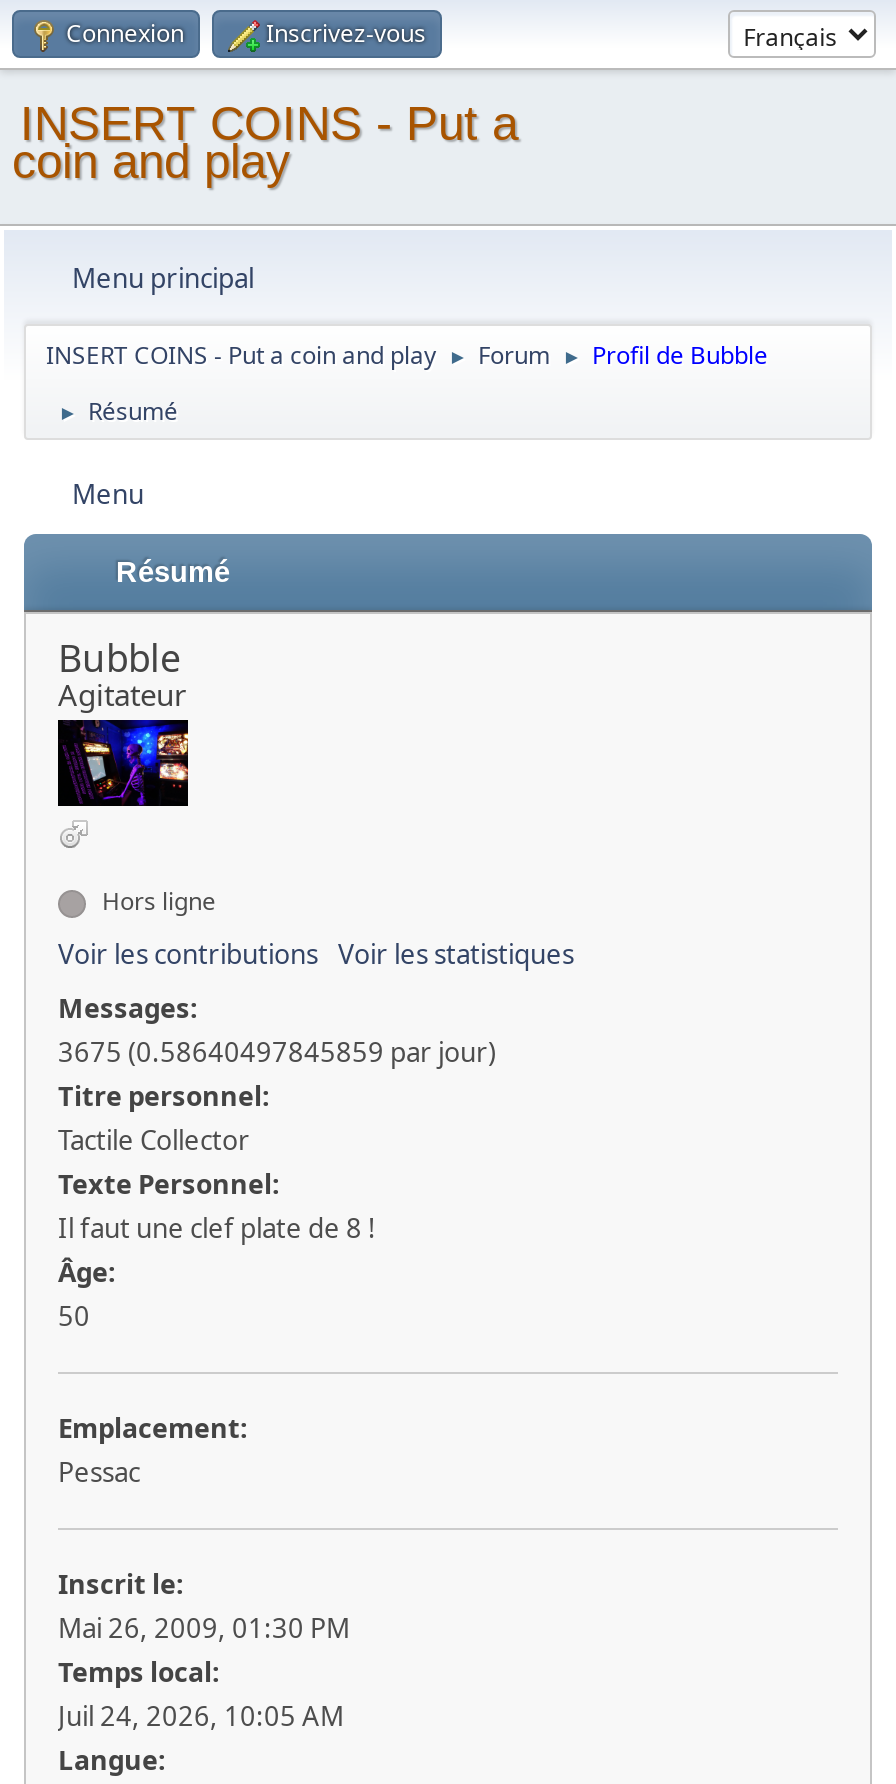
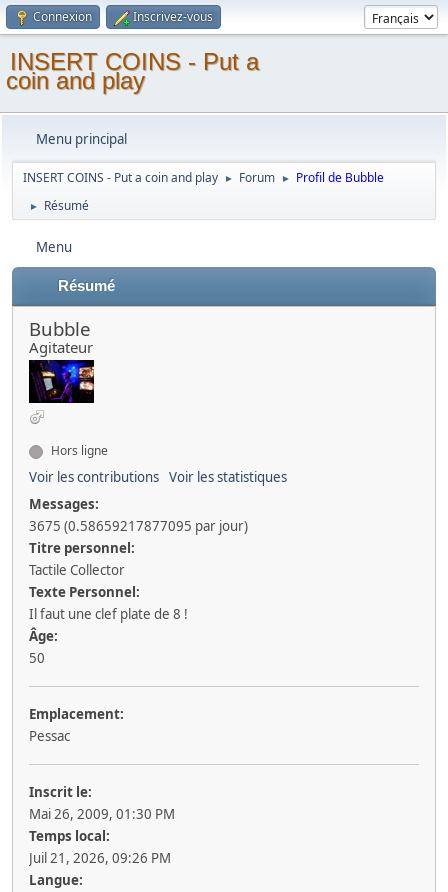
- 3675 (0.58640497845859 par jour)
+ 3675 (0.58659217877095 par jour)

- Juil 24, 2026, 10:05 AM
+ Juil 21, 2026, 09:26 PM
